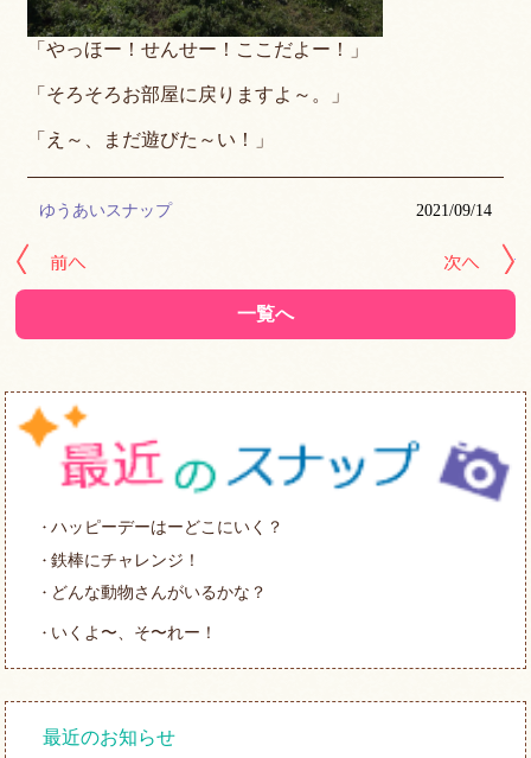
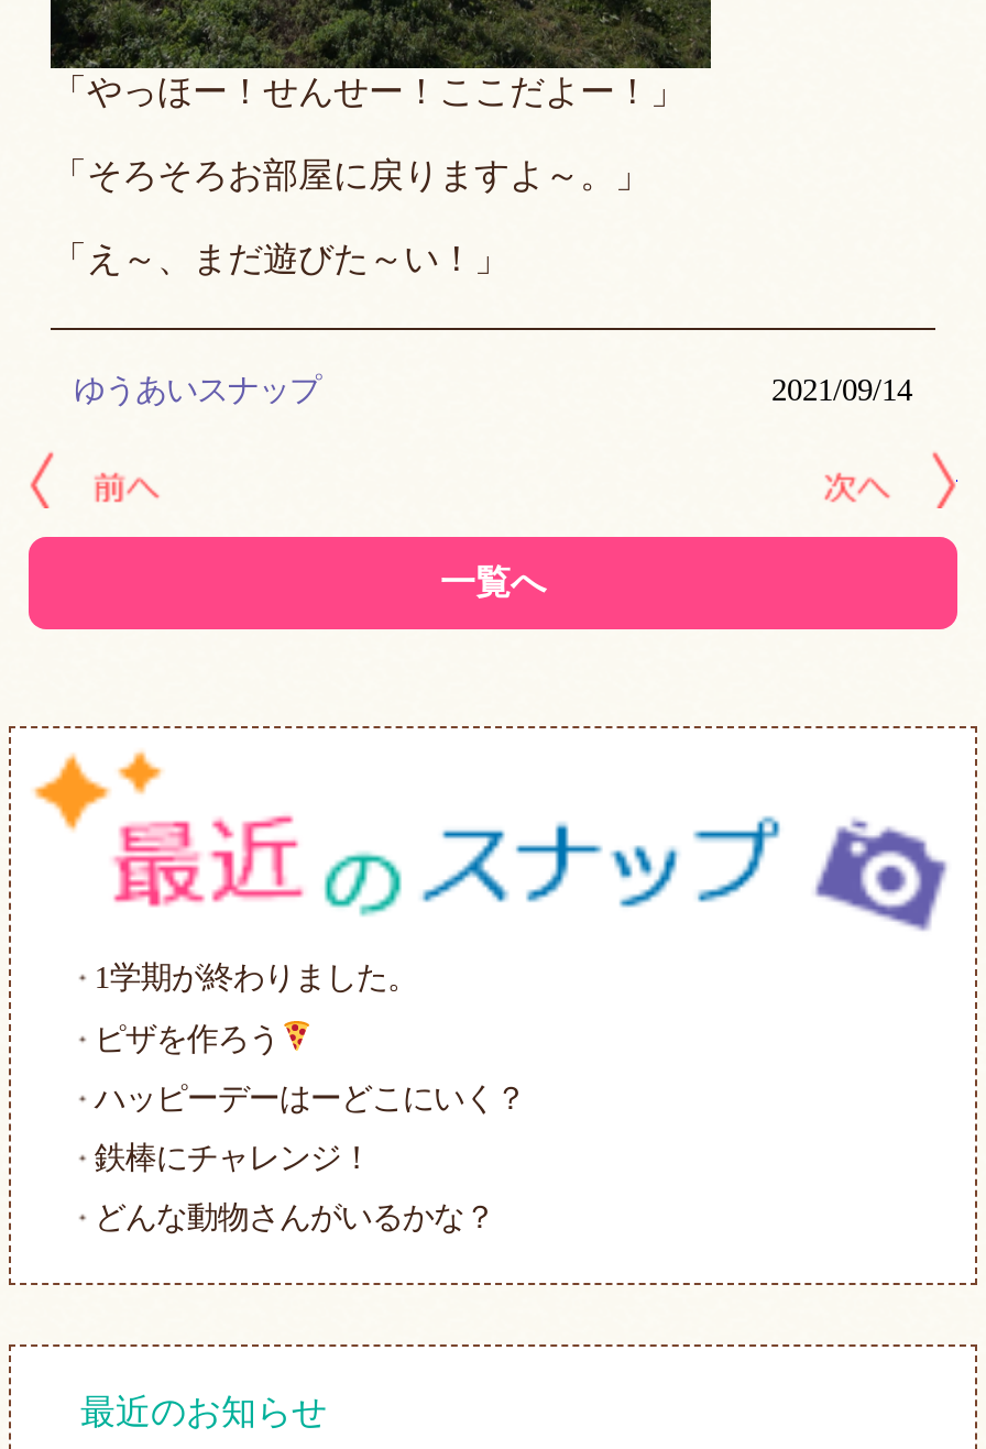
+ 1学期が終わりました。
+ ピザを作ろう

moved down: ハッピーデーはーどこにいく？ | 鉄棒にチャレンジ！ | どんな動物さんがいるかな？

- いくよ〜、そ〜れー！
